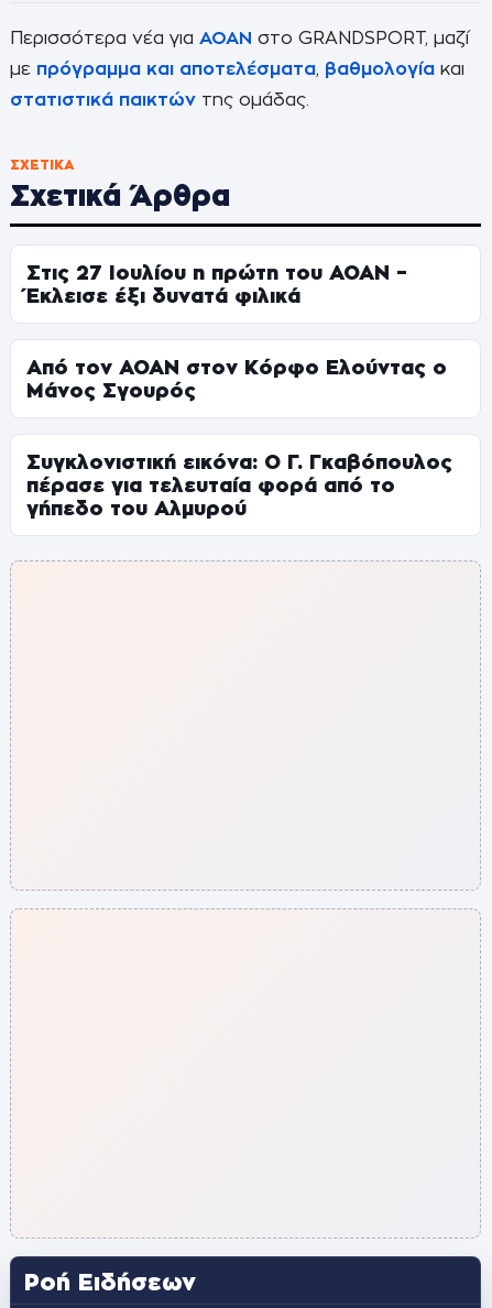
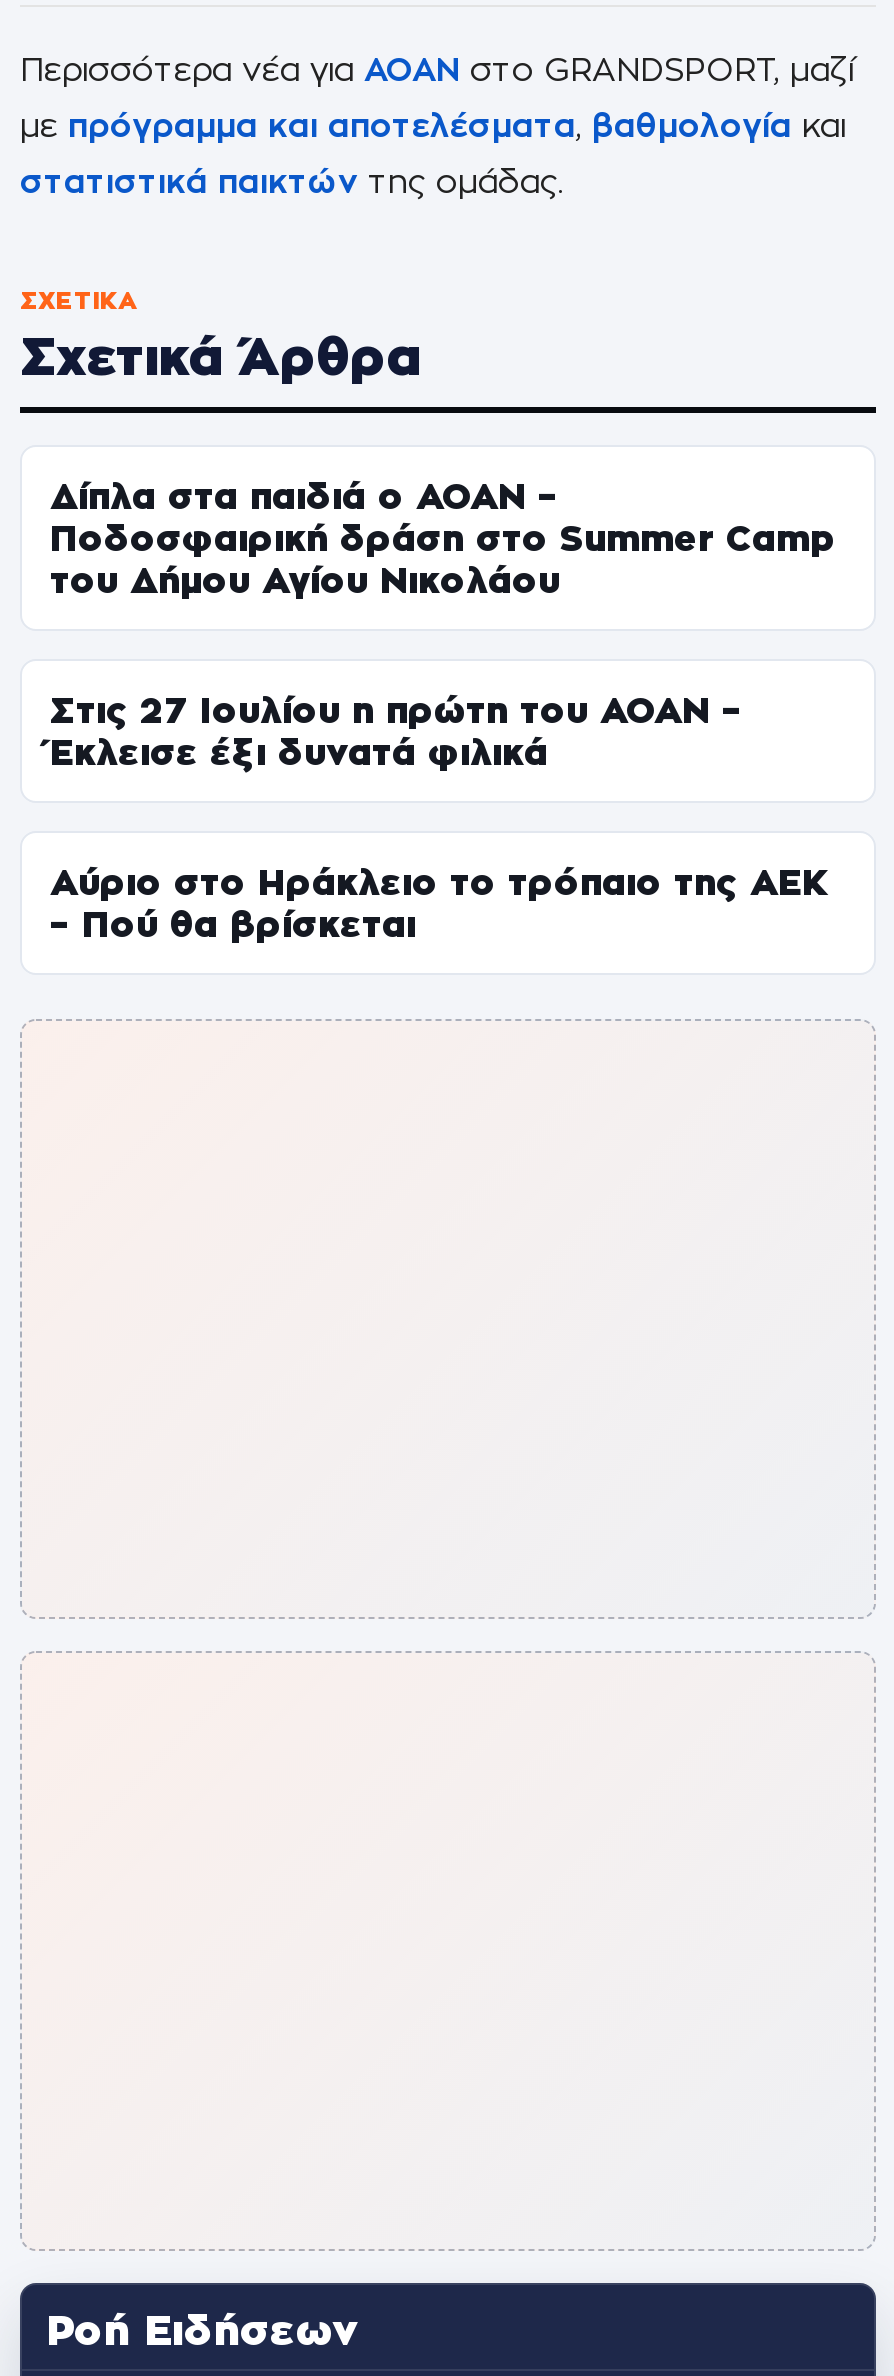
+ Δίπλα στα παιδιά ο ΑΟΑΝ –
+ Ποδοσφαιρική δράση στο Summer Camp
+ του Δήμου Αγίου Νικολάου

moved down: Στις 27 Ιουλίου η πρώτη του ΑΟΑΝ – | Έκλεισε έξι δυνατά φιλικά

- Από τον ΑΟΑΝ στον Κόρφο Ελούντας ο
- Μάνος Σγουρός
- Συγκλονιστική εικόνα: Ο Γ. Γκαβόπουλος
- πέρασε για τελευταία φορά από το
- γήπεδο του Αλμυρού
+ Αύριο στο Ηράκλειο το τρόπαιο της ΑΕΚ
+ – Πού θα βρίσκεται
